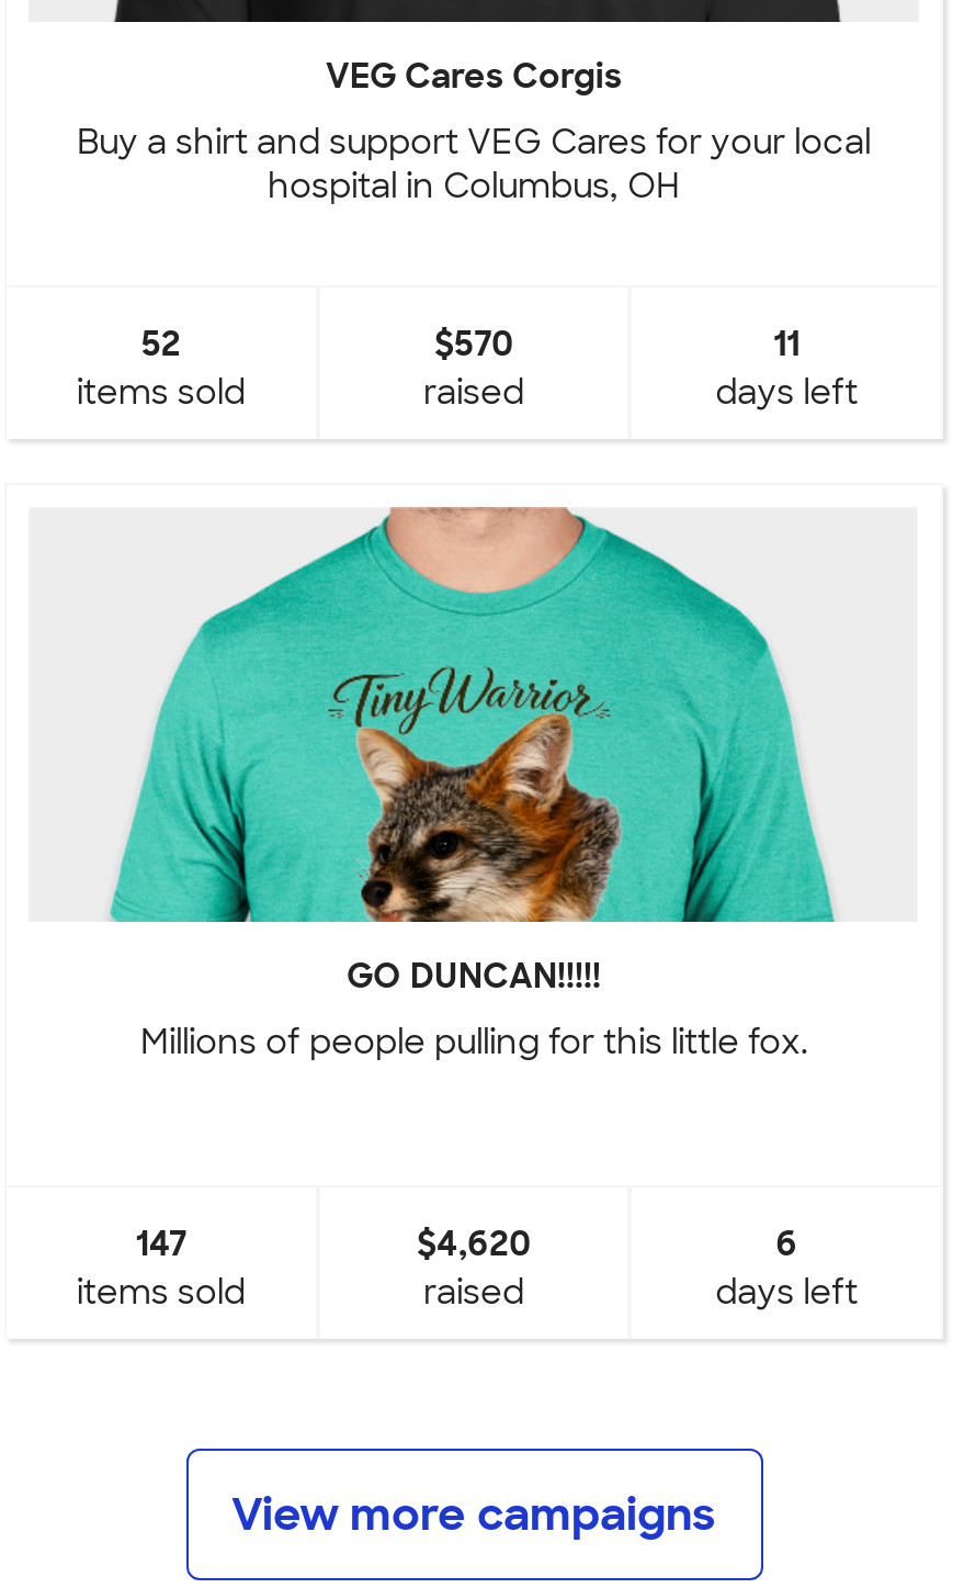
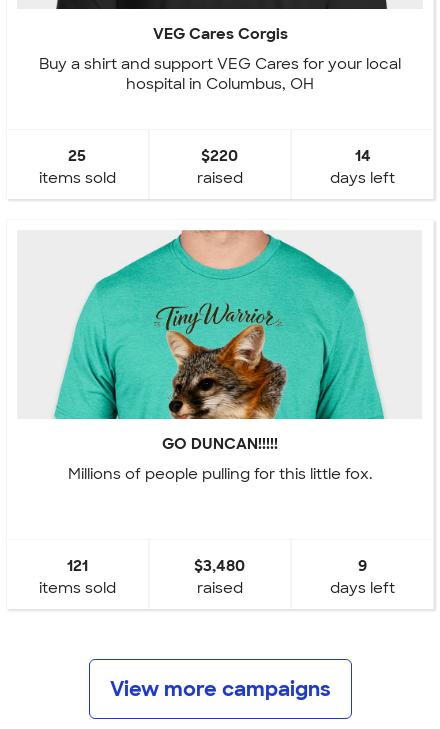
- 52
+ 25

- $570
+ $220

- 11
+ 14

- 147
+ 121

- $4,620
+ $3,480

- 6
+ 9
